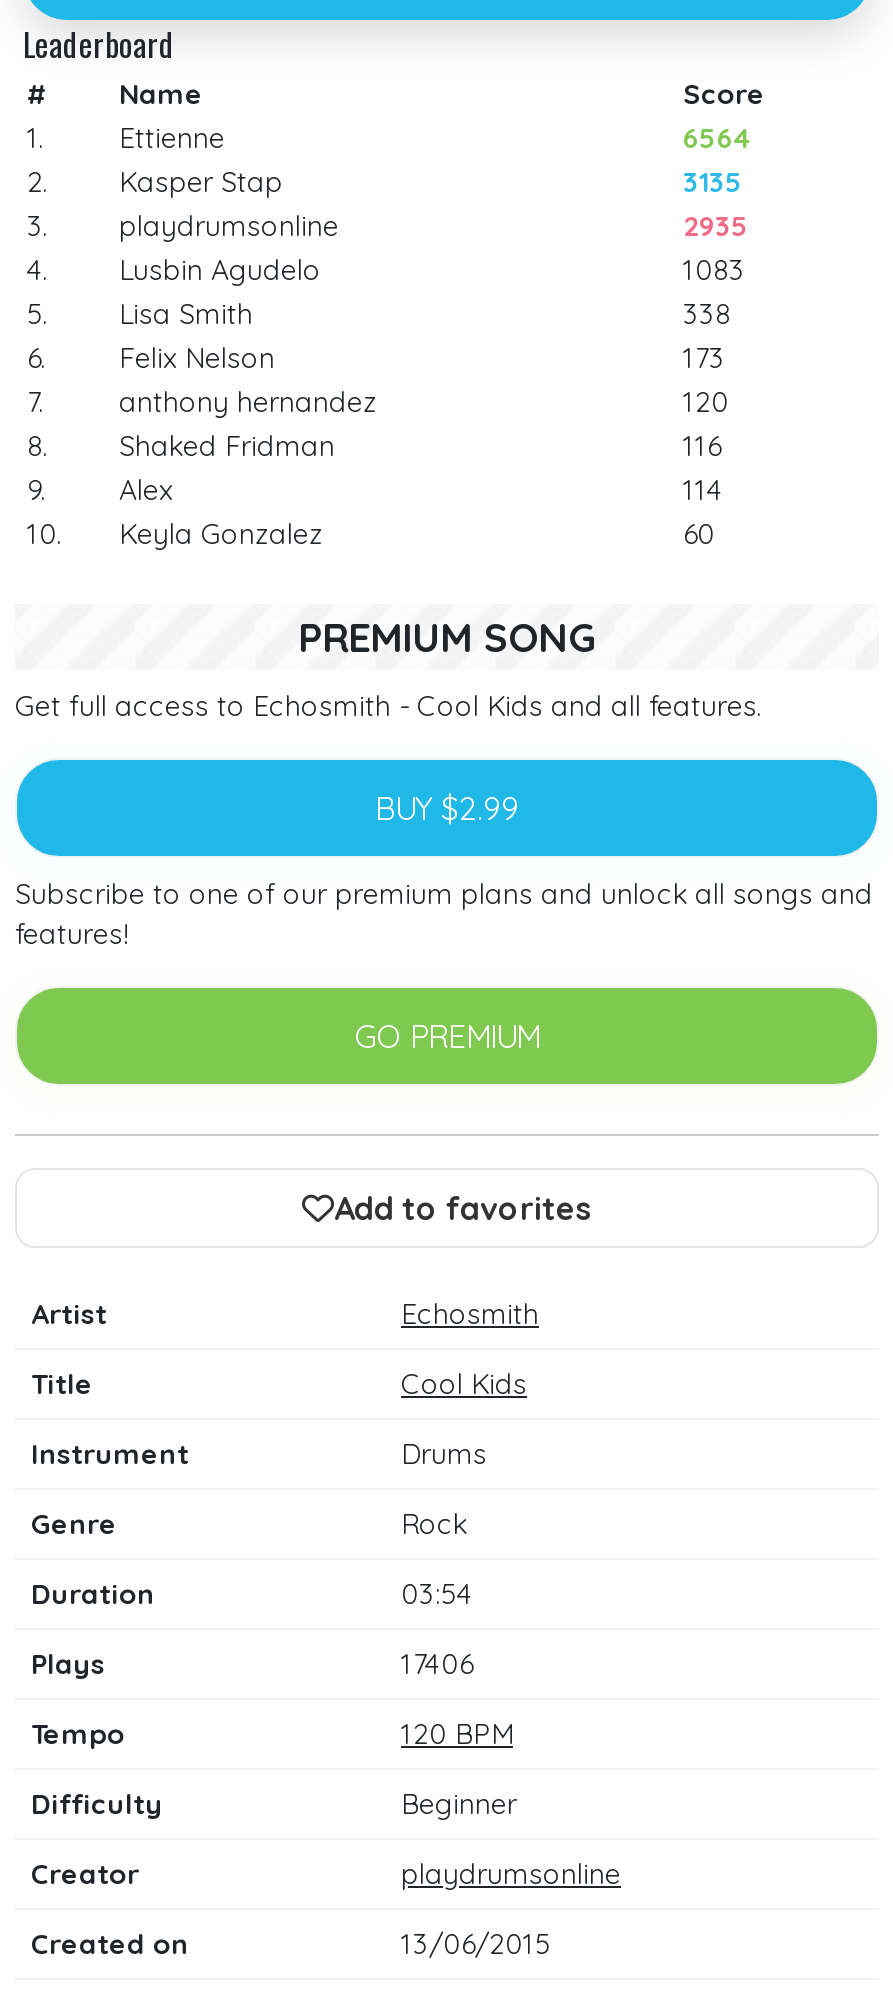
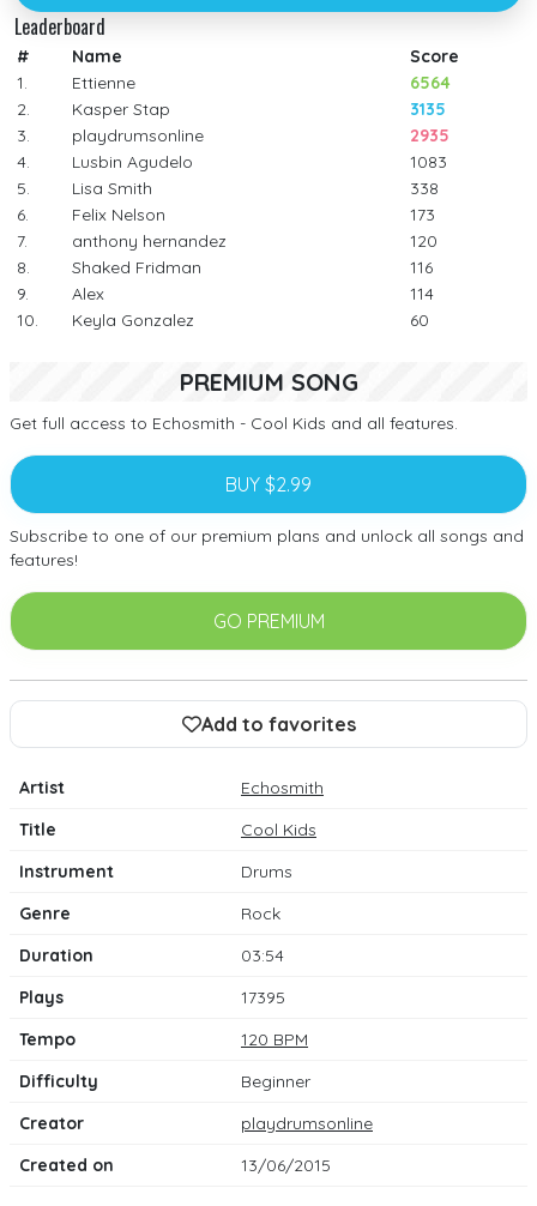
- 17406
+ 17395
